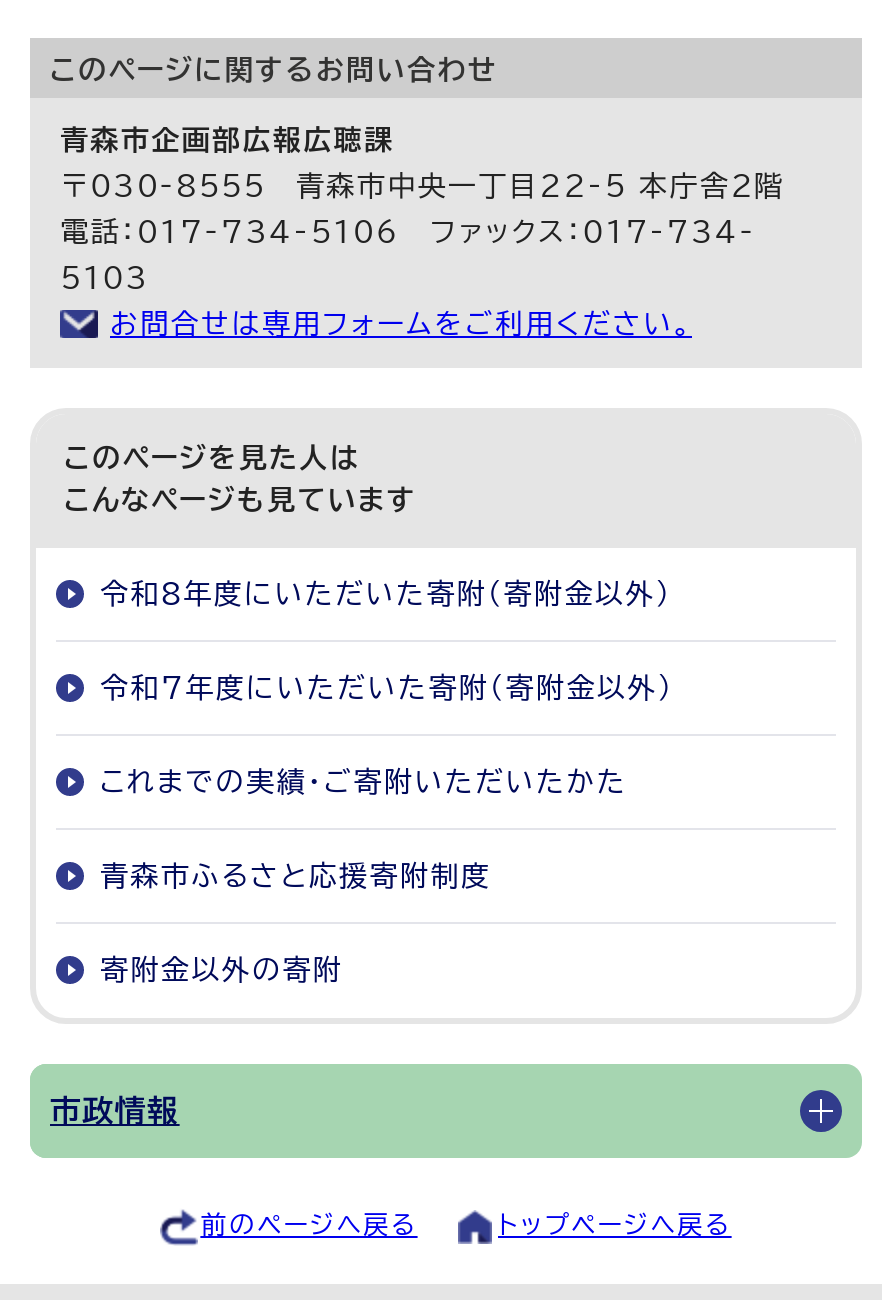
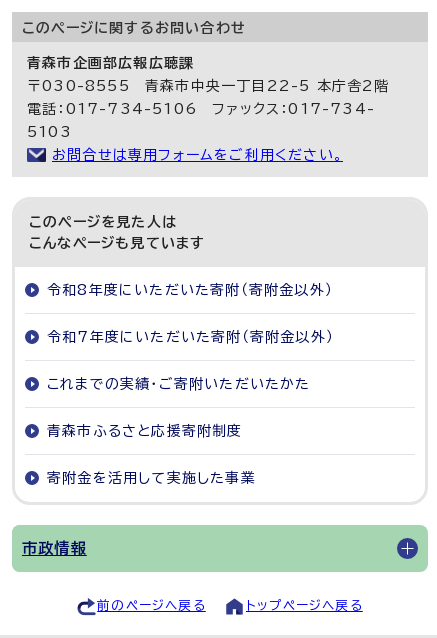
- 寄附金以外の寄附
+ 寄附金を活用して実施した事業
